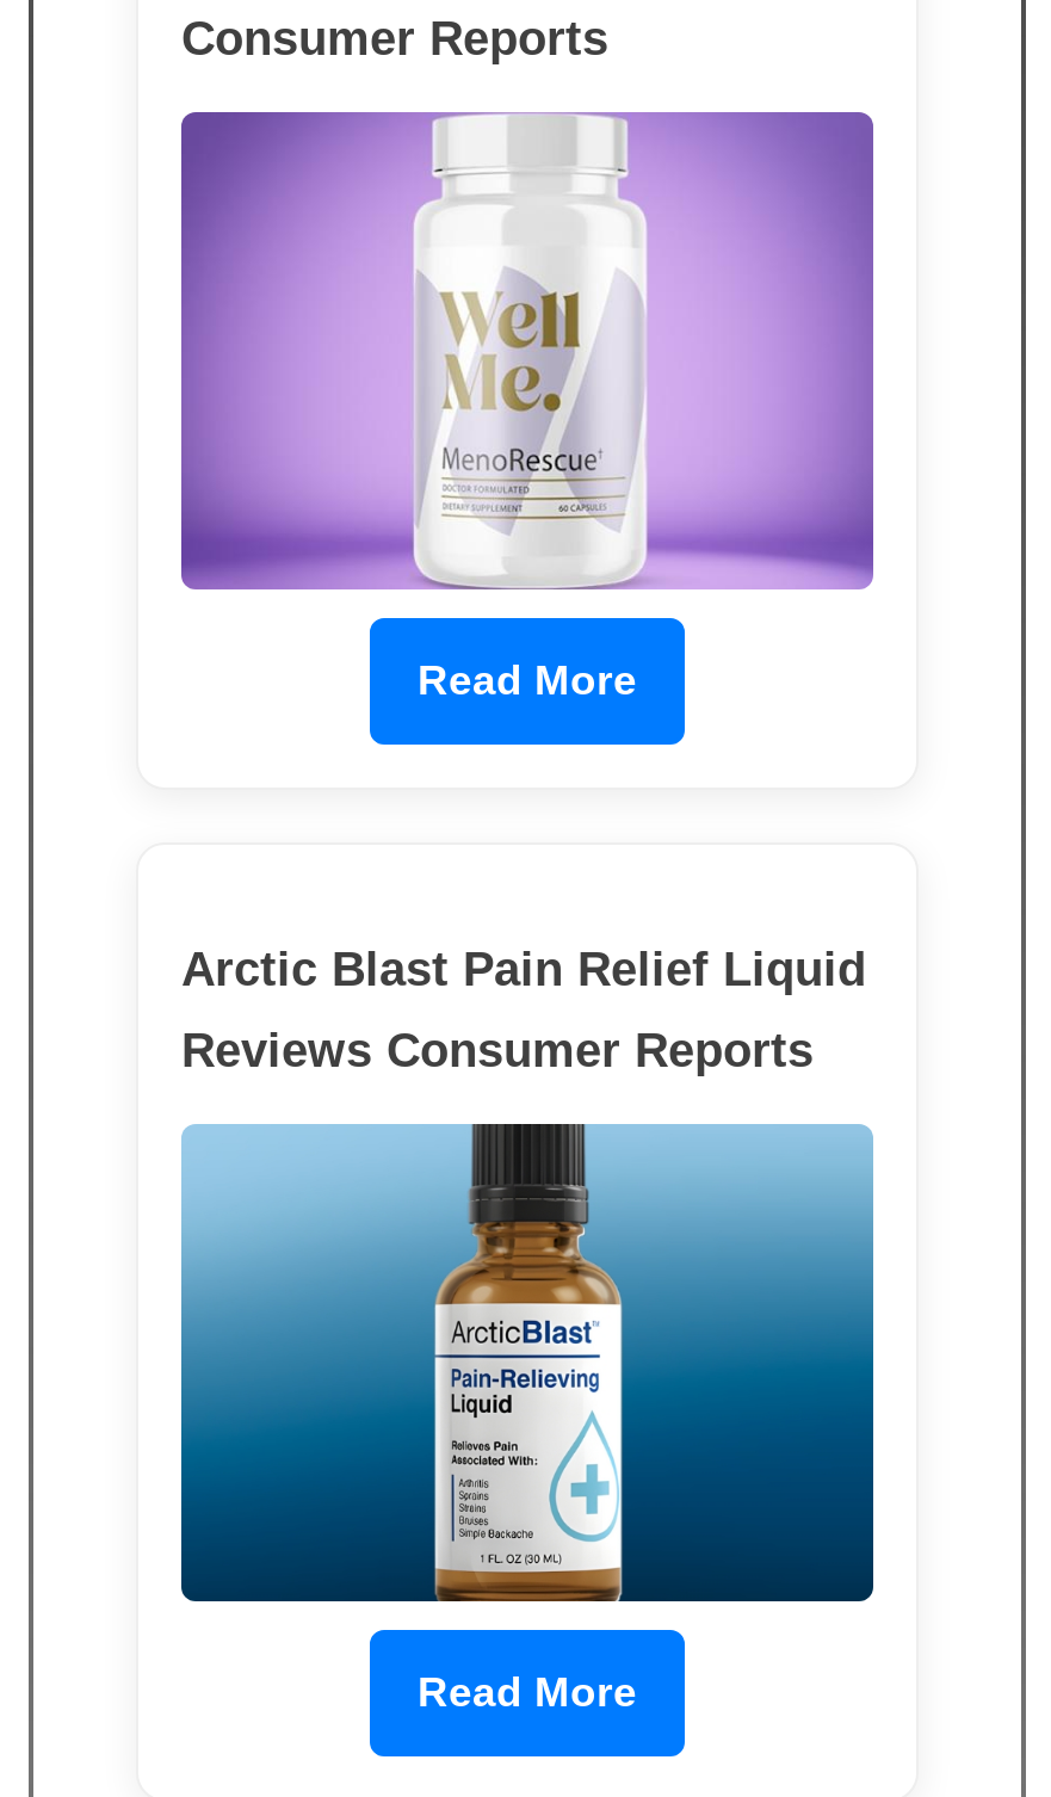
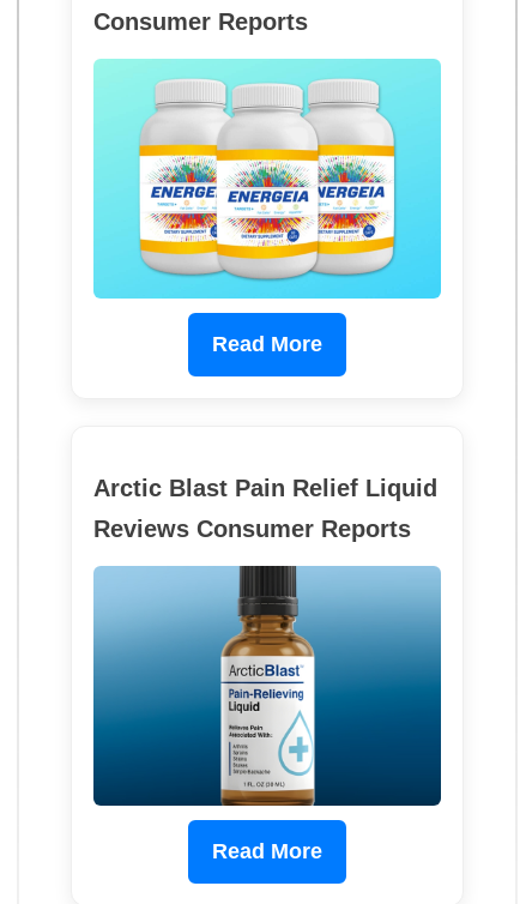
- [image]
+ [image]
